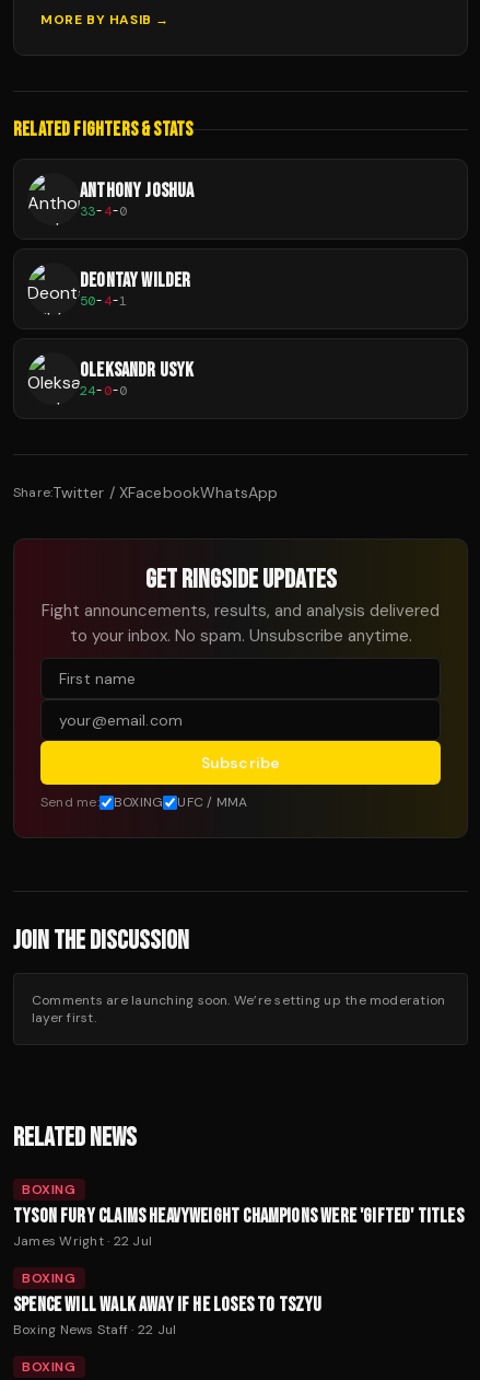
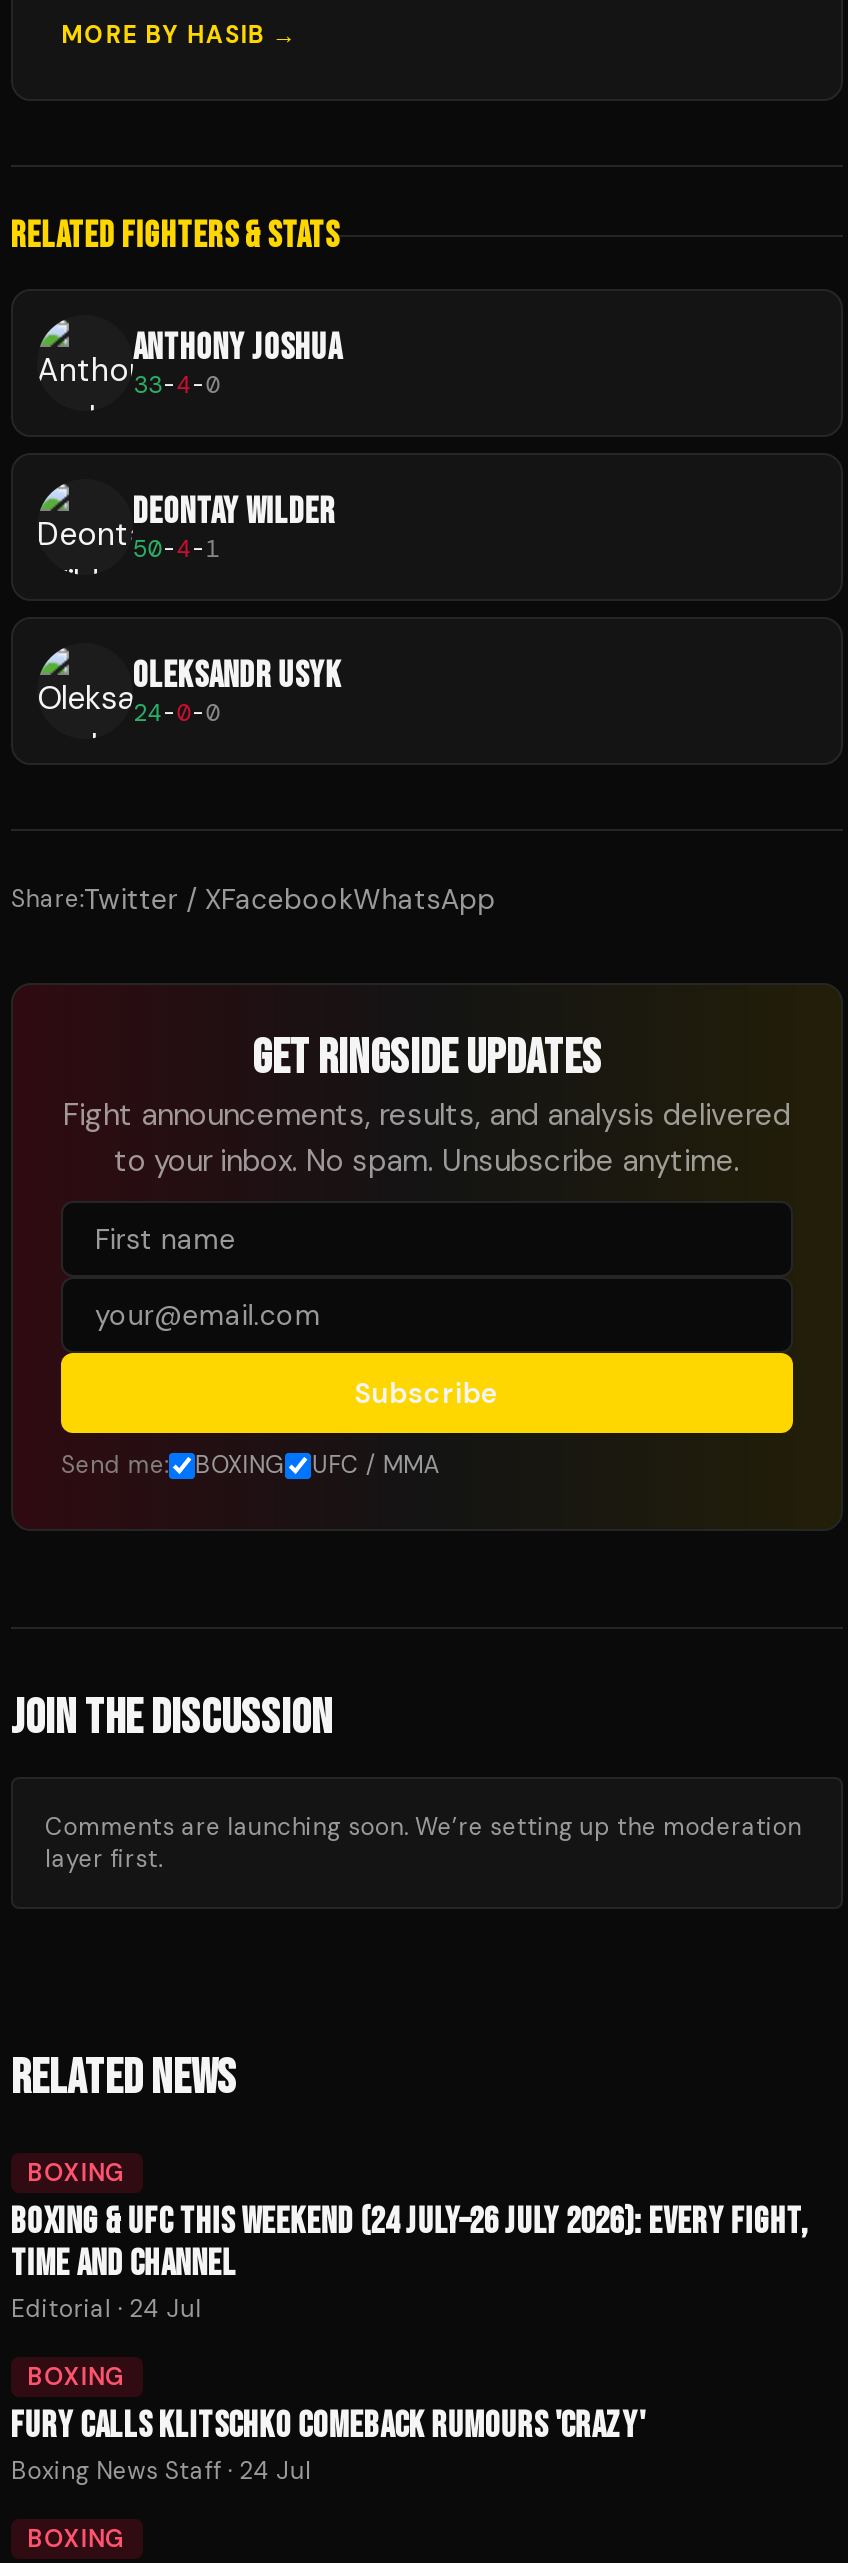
- TYSON FURY CLAIMS HEAVYWEIGHT CHAMPIONS WERE 'GIFTED' TITLES
- James Wright · 22 Jul
+ BOXING & UFC THIS WEEKEND (24 JULY–26 JULY 2026): EVERY FIGHT,
+ TIME AND CHANNEL
+ Editorial · 24 Jul

- SPENCE WILL WALK AWAY IF HE LOSES TO TSZYU
- Boxing News Staff · 22 Jul
+ FURY CALLS KLITSCHKO COMEBACK RUMOURS 'CRAZY'
+ Boxing News Staff · 24 Jul
